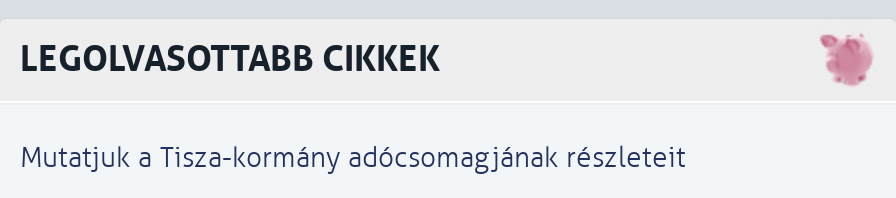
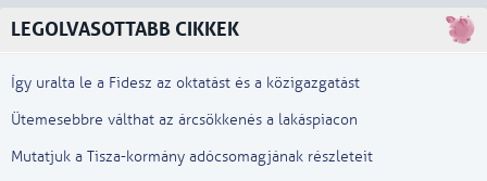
+ Így uralta le a Fidesz az oktatást és a közigazgatást
+ Ütemesebbre válthat az árcsökkenés a lakáspiacon
